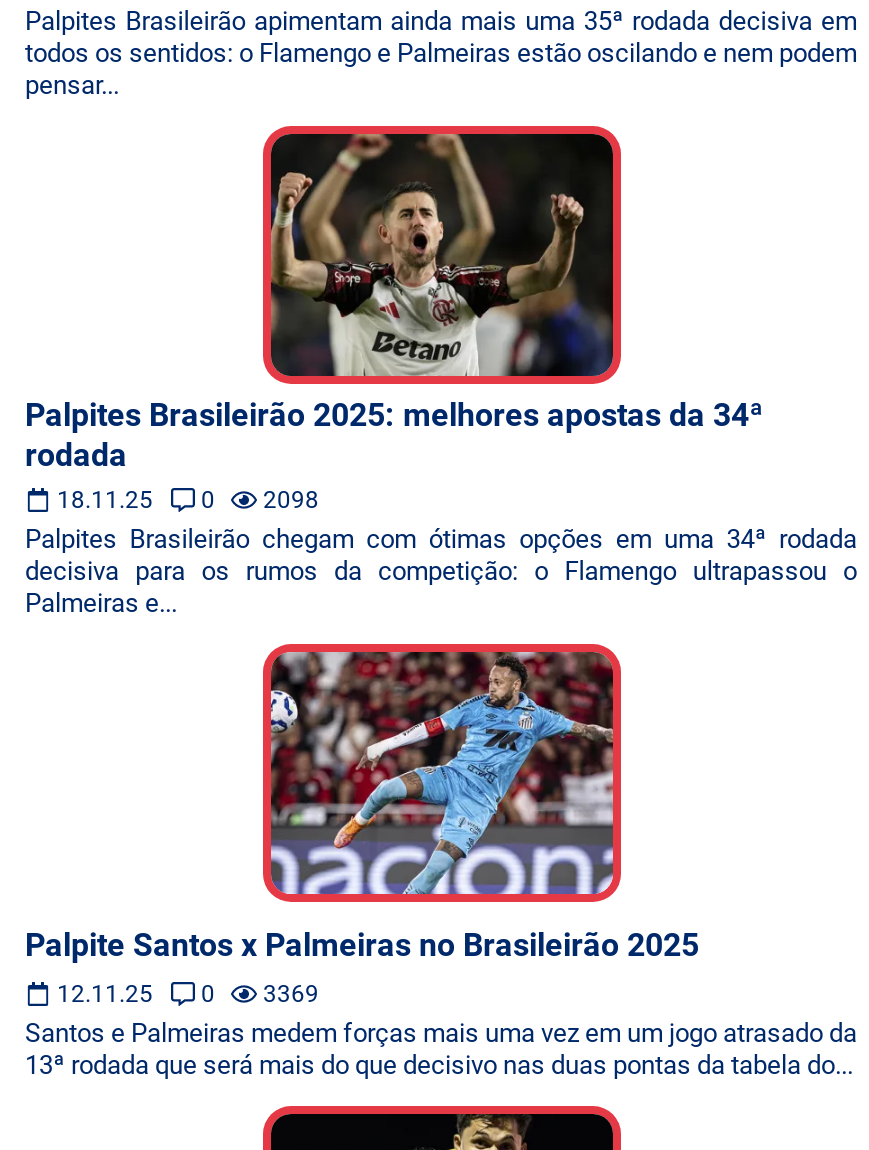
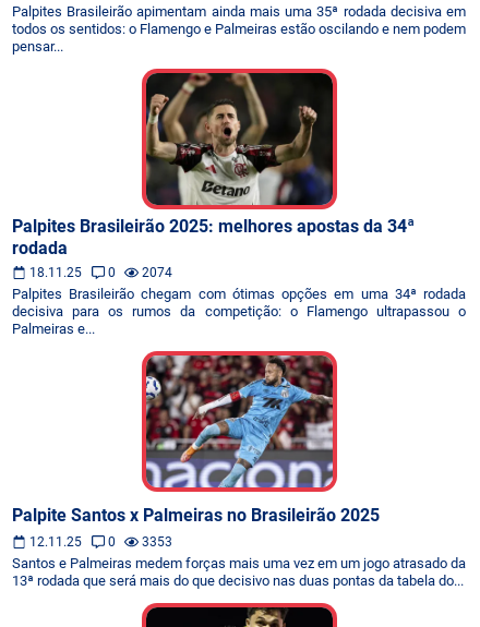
- 18.11.25 0 2098
+ 18.11.25 0 2074

- 12.11.25 0 3369
+ 12.11.25 0 3353
